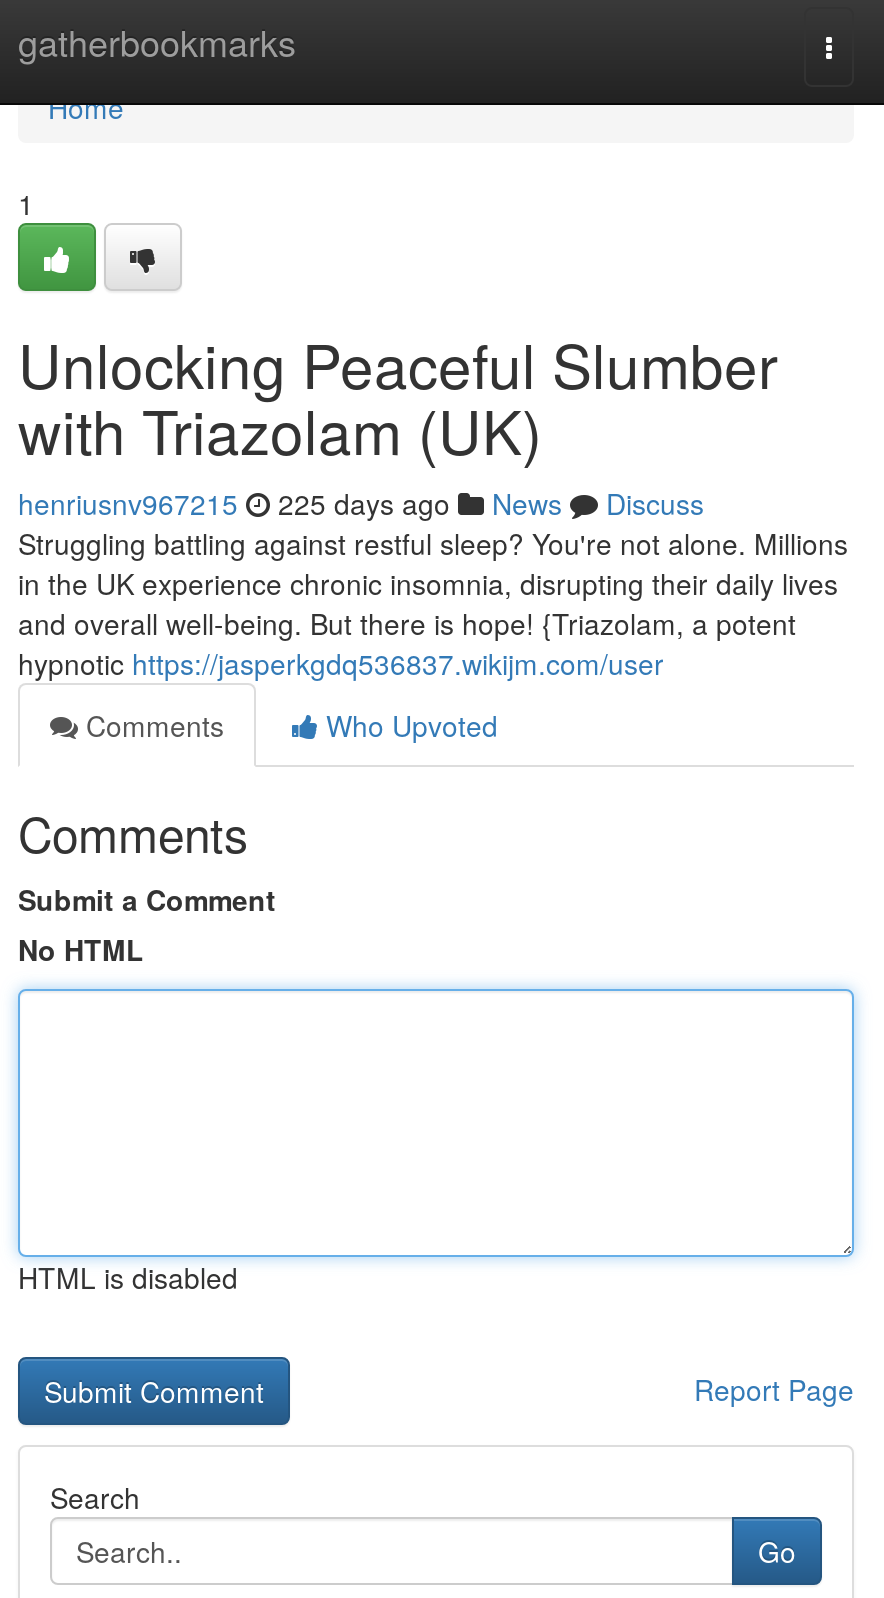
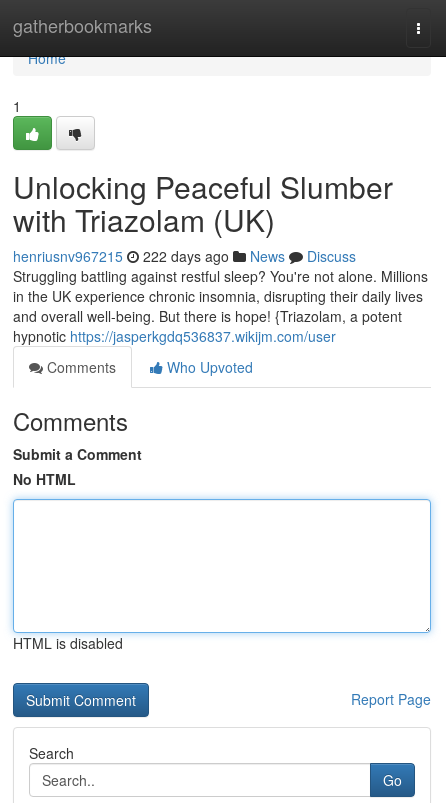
- henriusnv967215 225 days ago News Discuss
+ henriusnv967215 222 days ago News Discuss
